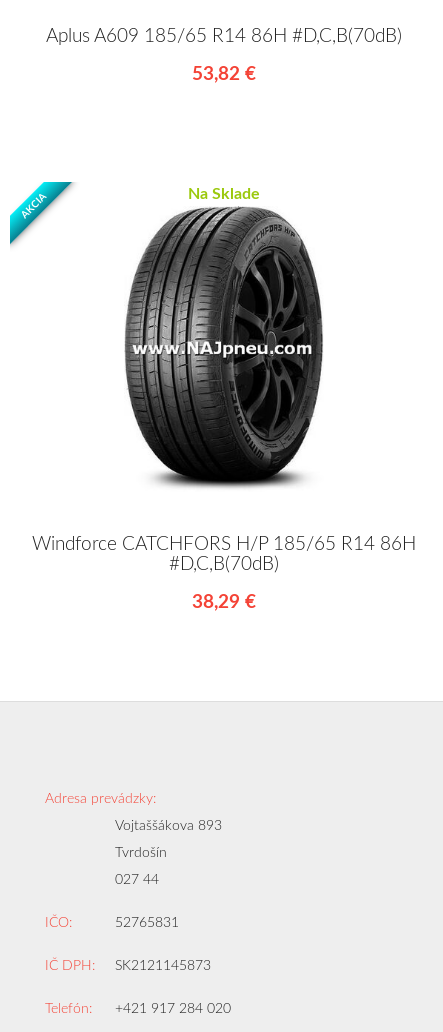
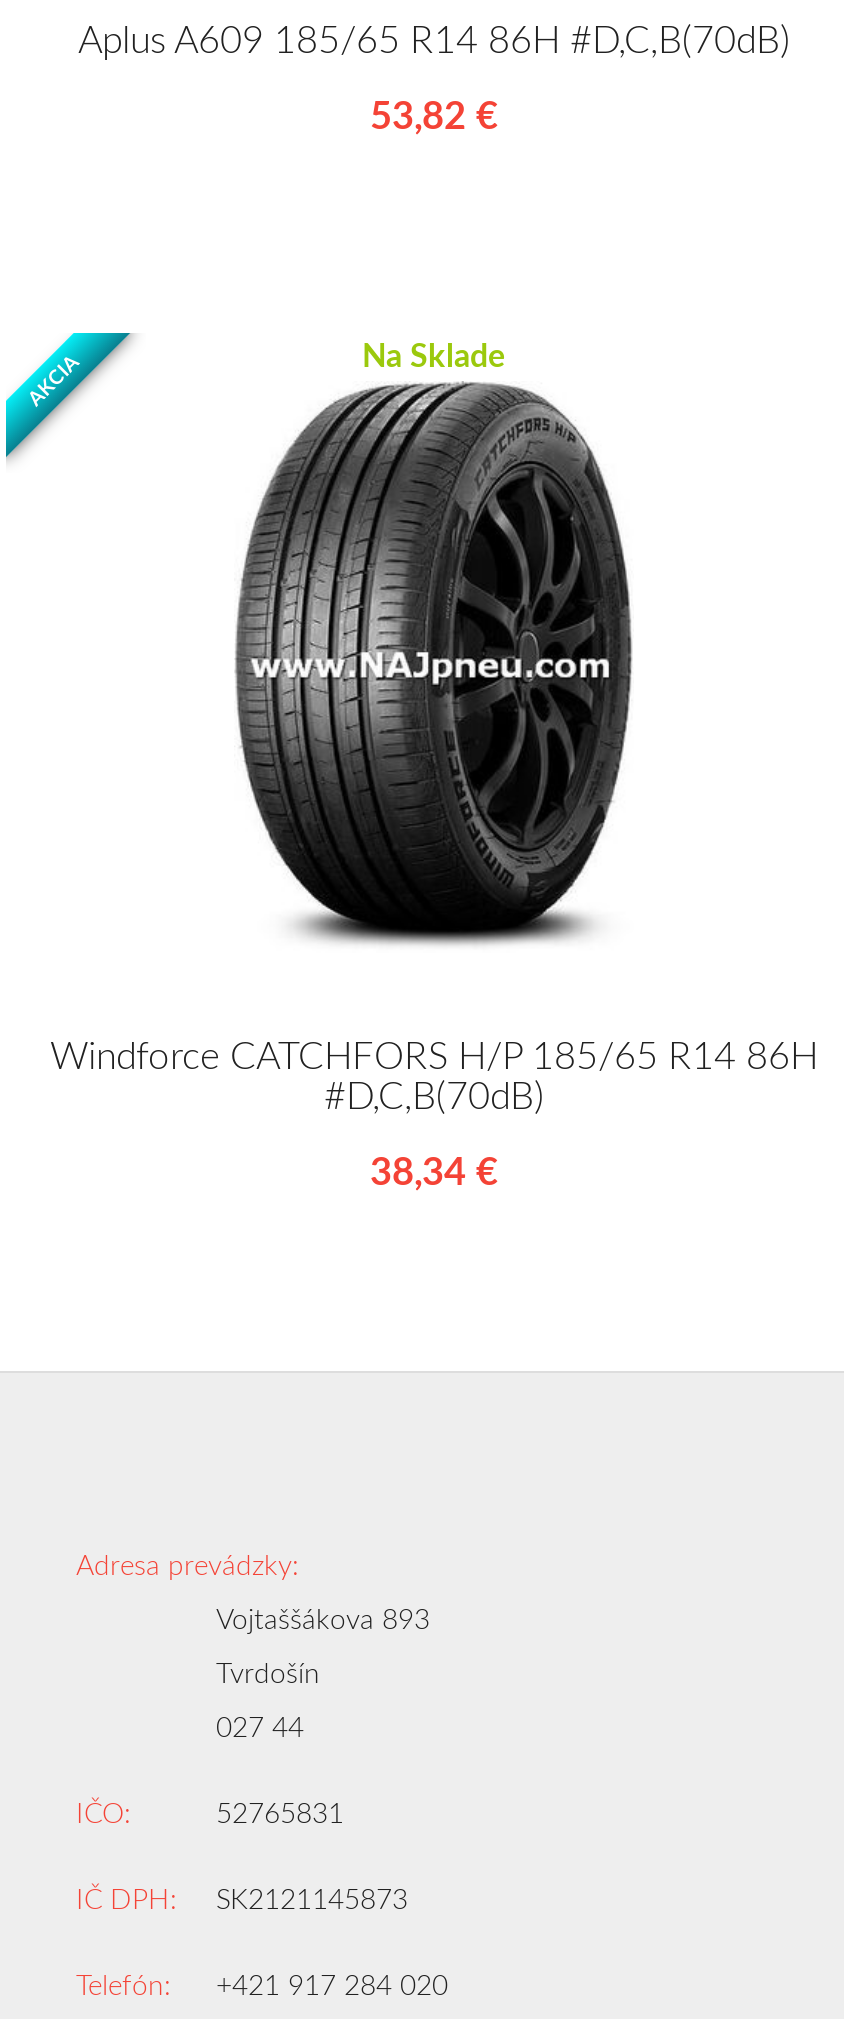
- 38,29 €
+ 38,34 €
